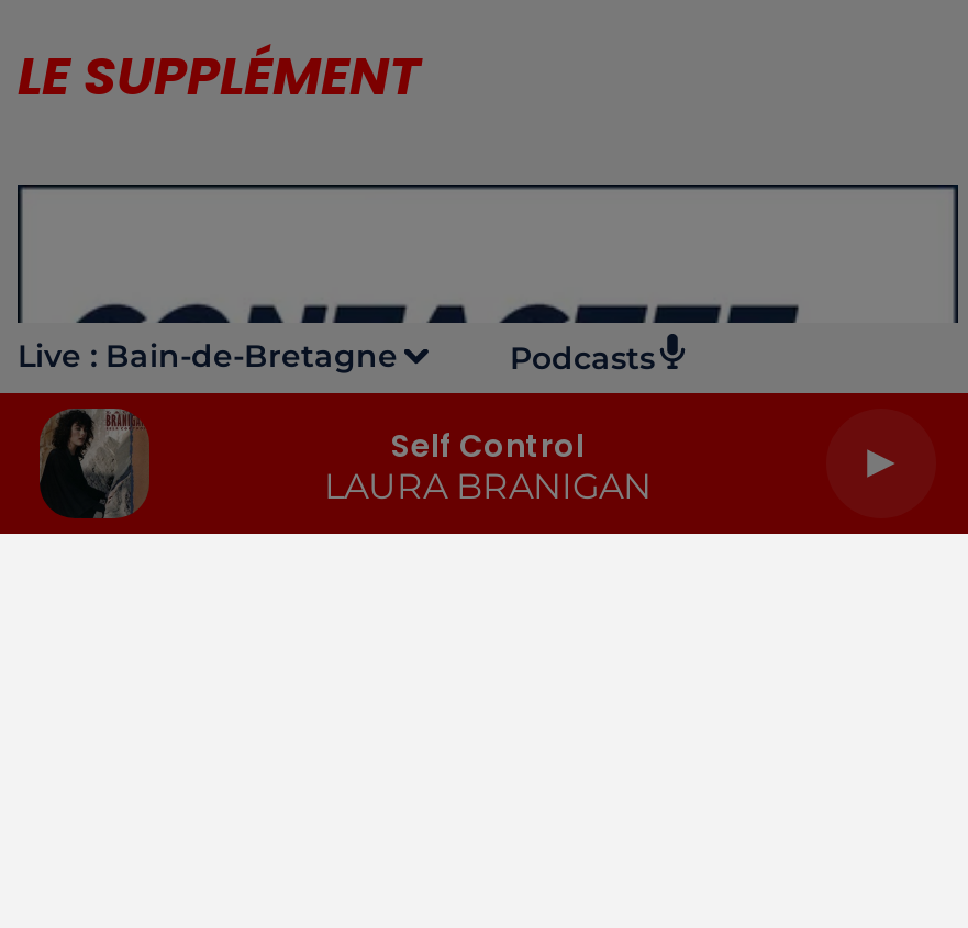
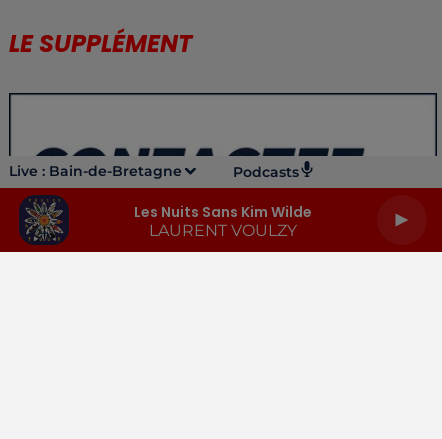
- [image]
+ [image]

- Self Control
- LAURA BRANIGAN
+ Les Nuits Sans Kim Wilde
+ LAURENT VOULZY
